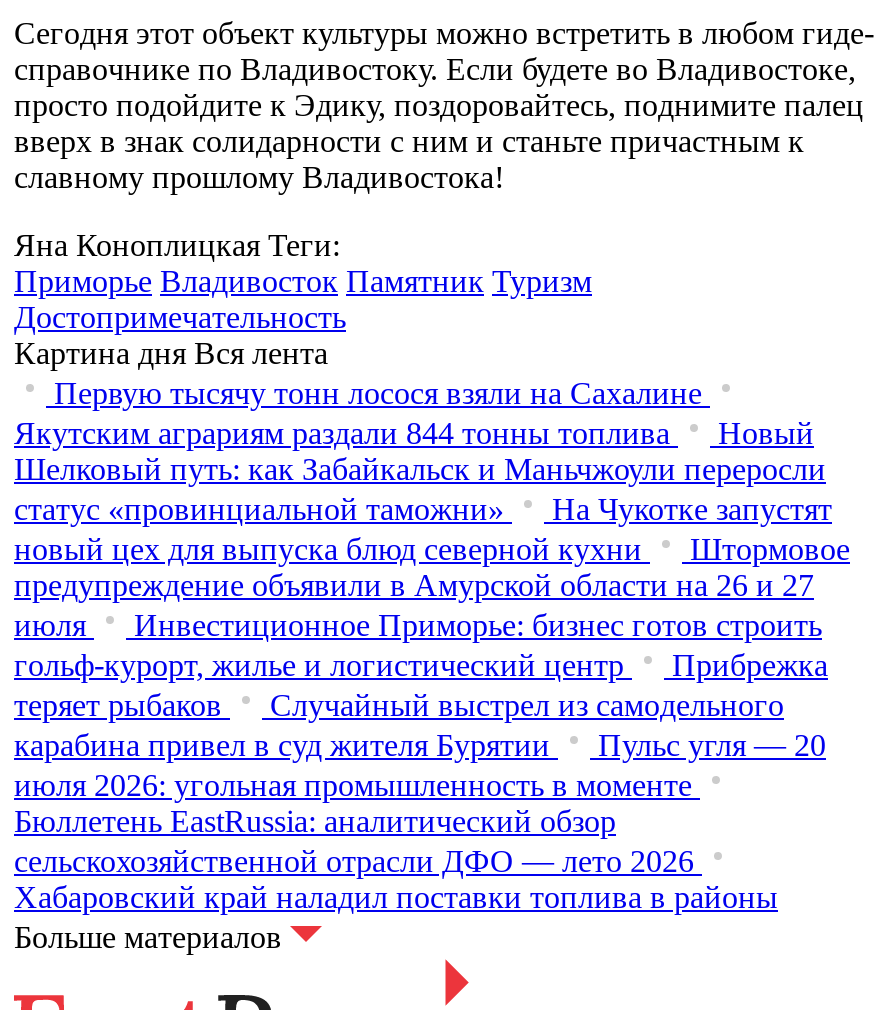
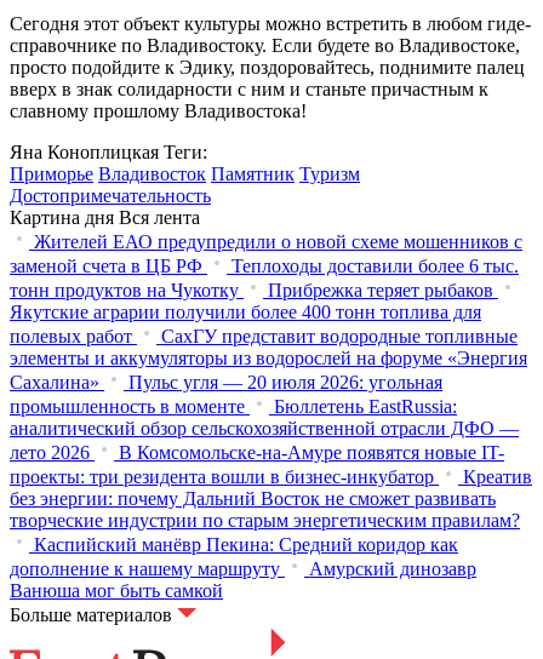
- Первую тысячу тонн лосося взяли на Сахалине
- Якутским аграриям раздали 844 тонны топлива
- Новый
- Шелковый путь: как Забайкальск и Маньчжоули переросли
- статус «провинциальной таможни»
- На Чукотке запустят
- новый цех для выпуска блюд северной кухни
- Штормовое
- предупреждение объявили в Амурской области на 26 и 27
- июля
- Инвестиционное Приморье: бизнес готов строить
- гольф-курорт, жилье и логистический центр
- Прибрежка
- теряет рыбаков
- Случайный выстрел из самодельного
- карабина привел в суд жителя Бурятии
- Пульс угля — 20
- июля 2026: угольная промышленность в моменте
- Бюллетень EastRussia: аналитический обзор
- сельскохозяйственной отрасли ДФО — лето 2026
- Хабаровский край наладил поставки топлива в районы
+ Жителей ЕАО предупредили о новой схеме мошенников с
+ заменой счета в ЦБ РФ
+ Теплоходы доставили более 6 тыс.
+ тонн продуктов на Чукотку
+ Прибрежка теряет рыбаков
+ Якутские аграрии получили более 400 тонн топлива для
+ полевых работ
+ СахГУ представит водородные топливные
+ элементы и аккумуляторы из водорослей на форуме «Энергия
+ Сахалина»
+ Пульс угля — 20 июля 2026: угольная
+ промышленность в моменте
+ Бюллетень EastRussia:
+ аналитический обзор сельскохозяйственной отрасли ДФО —
+ лето 2026
+ В Комсомольске-на-Амуре появятся новые IT-
+ проекты: три резидента вошли в бизнес-инкубатор
+ Креатив
+ без энергии: почему Дальний Восток не сможет развивать
+ творческие индустрии по старым энергетическим правилам?
+ Каспийский манёвр Пекина: Средний коридор как
+ дополнение к нашему маршруту
+ Амурский динозавр
+ Ванюша мог быть самкой
